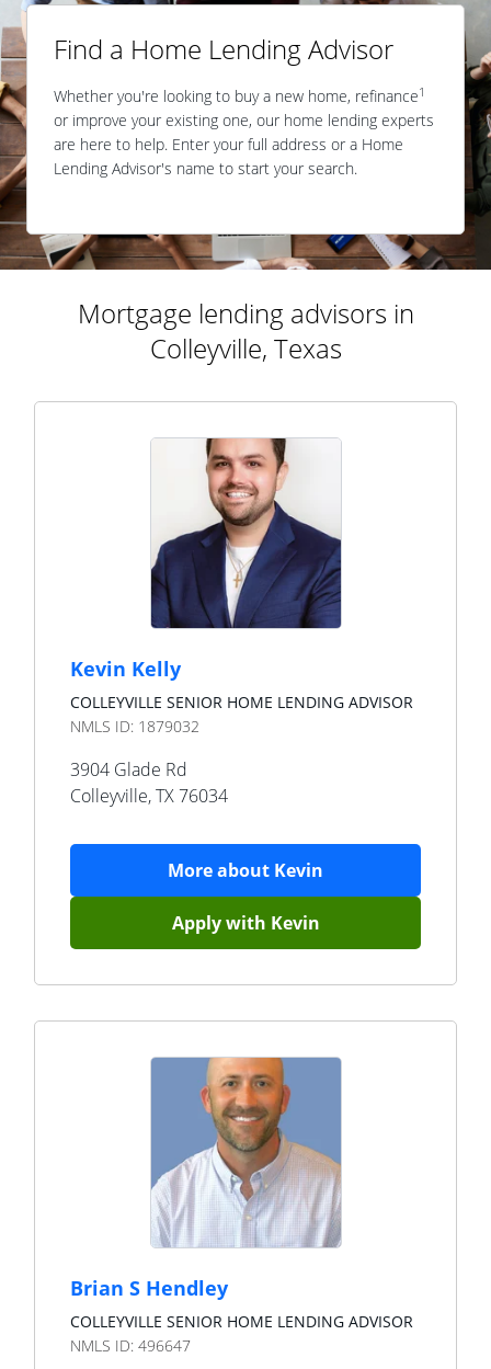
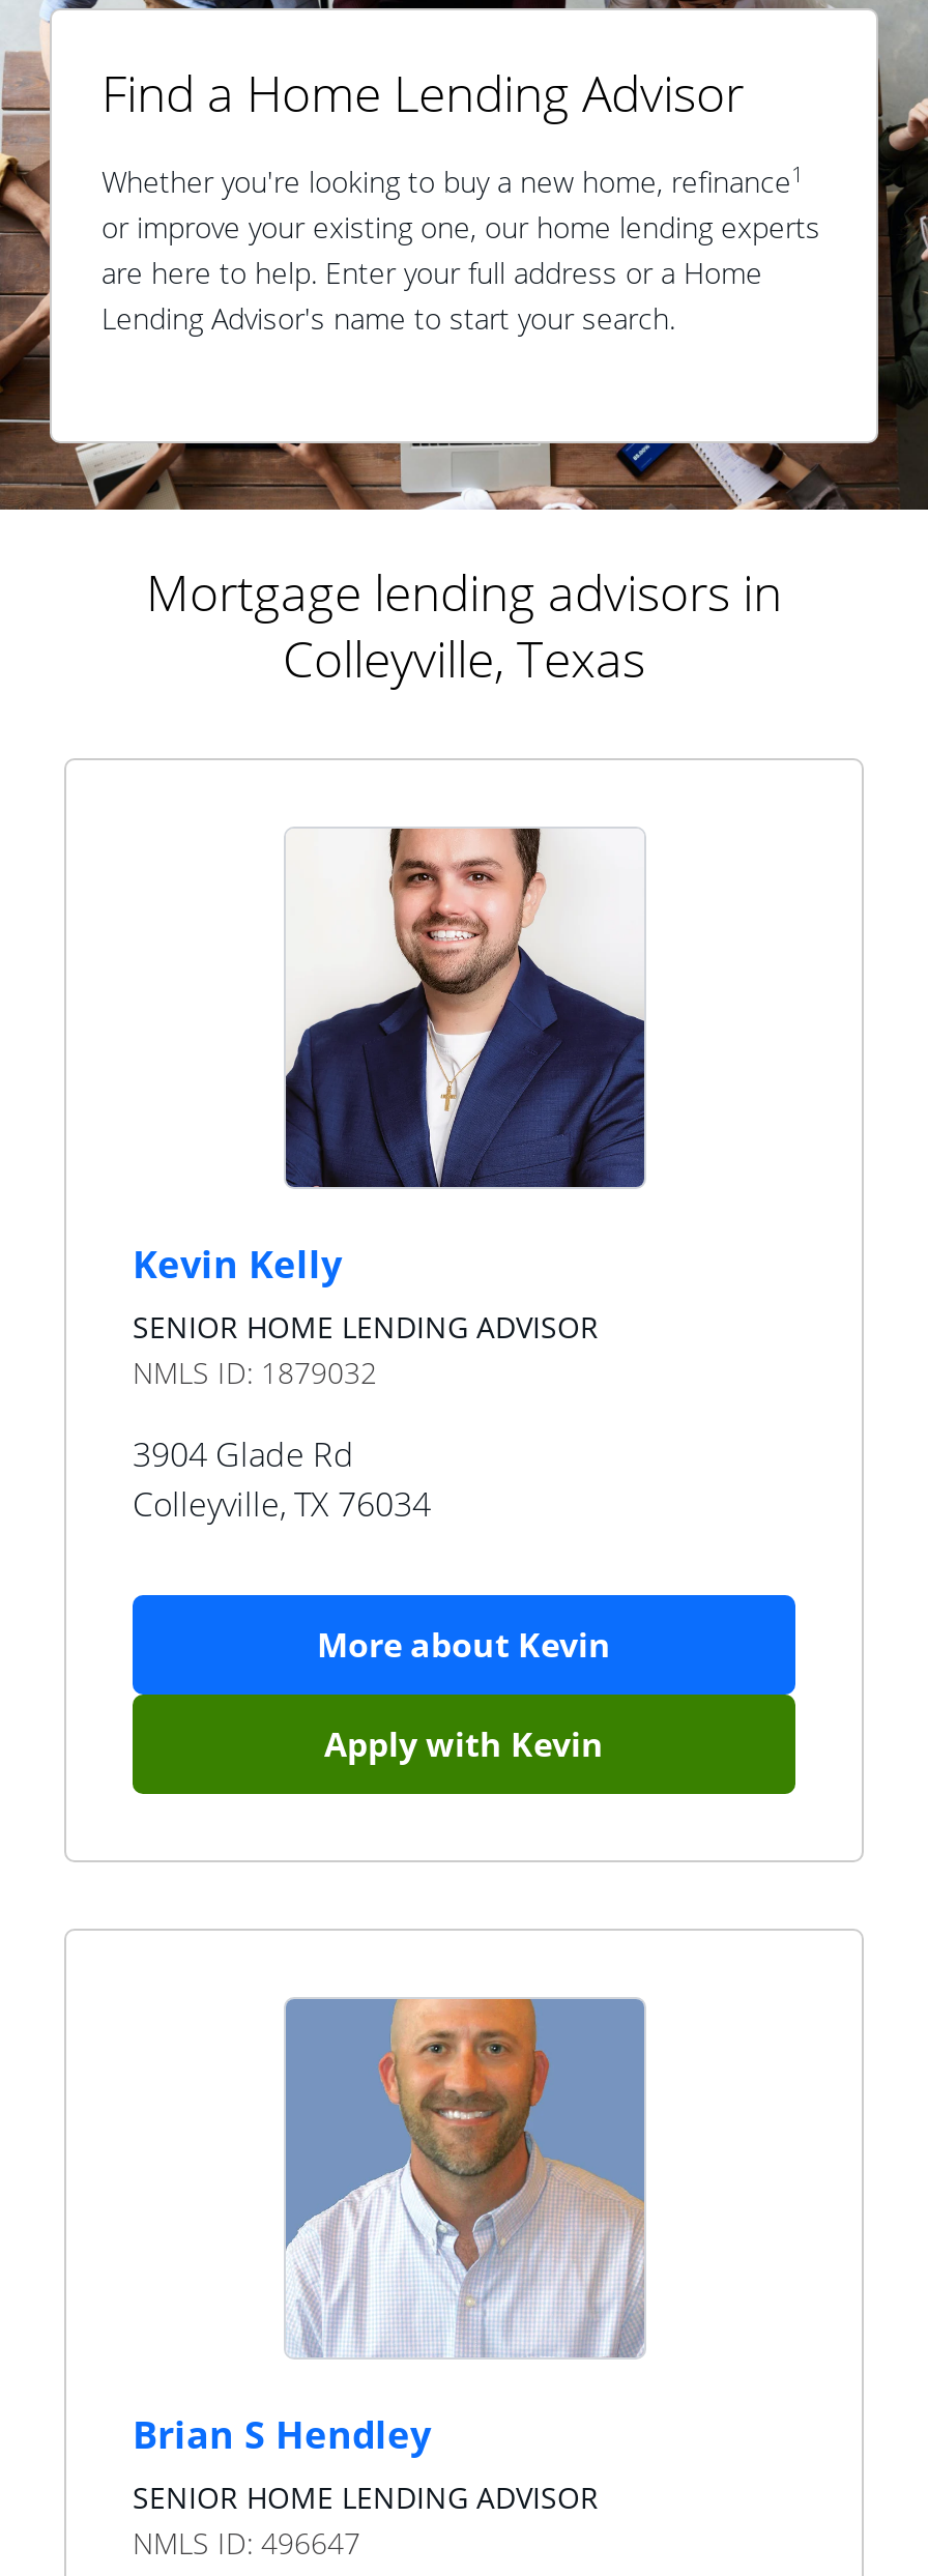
- COLLEYVILLE SENIOR HOME LENDING ADVISOR
+ SENIOR HOME LENDING ADVISOR

- COLLEYVILLE SENIOR HOME LENDING ADVISOR
+ SENIOR HOME LENDING ADVISOR
